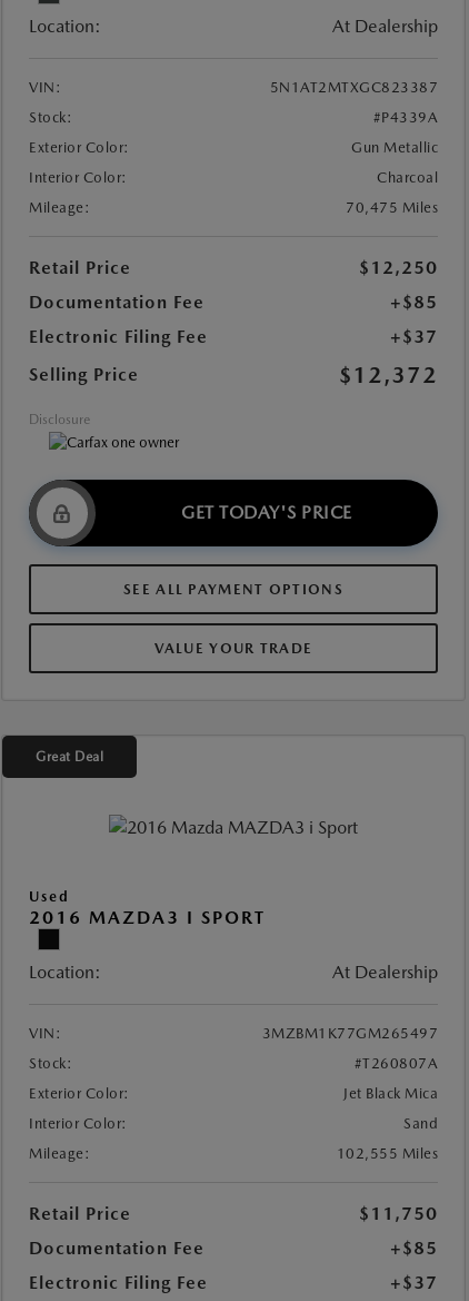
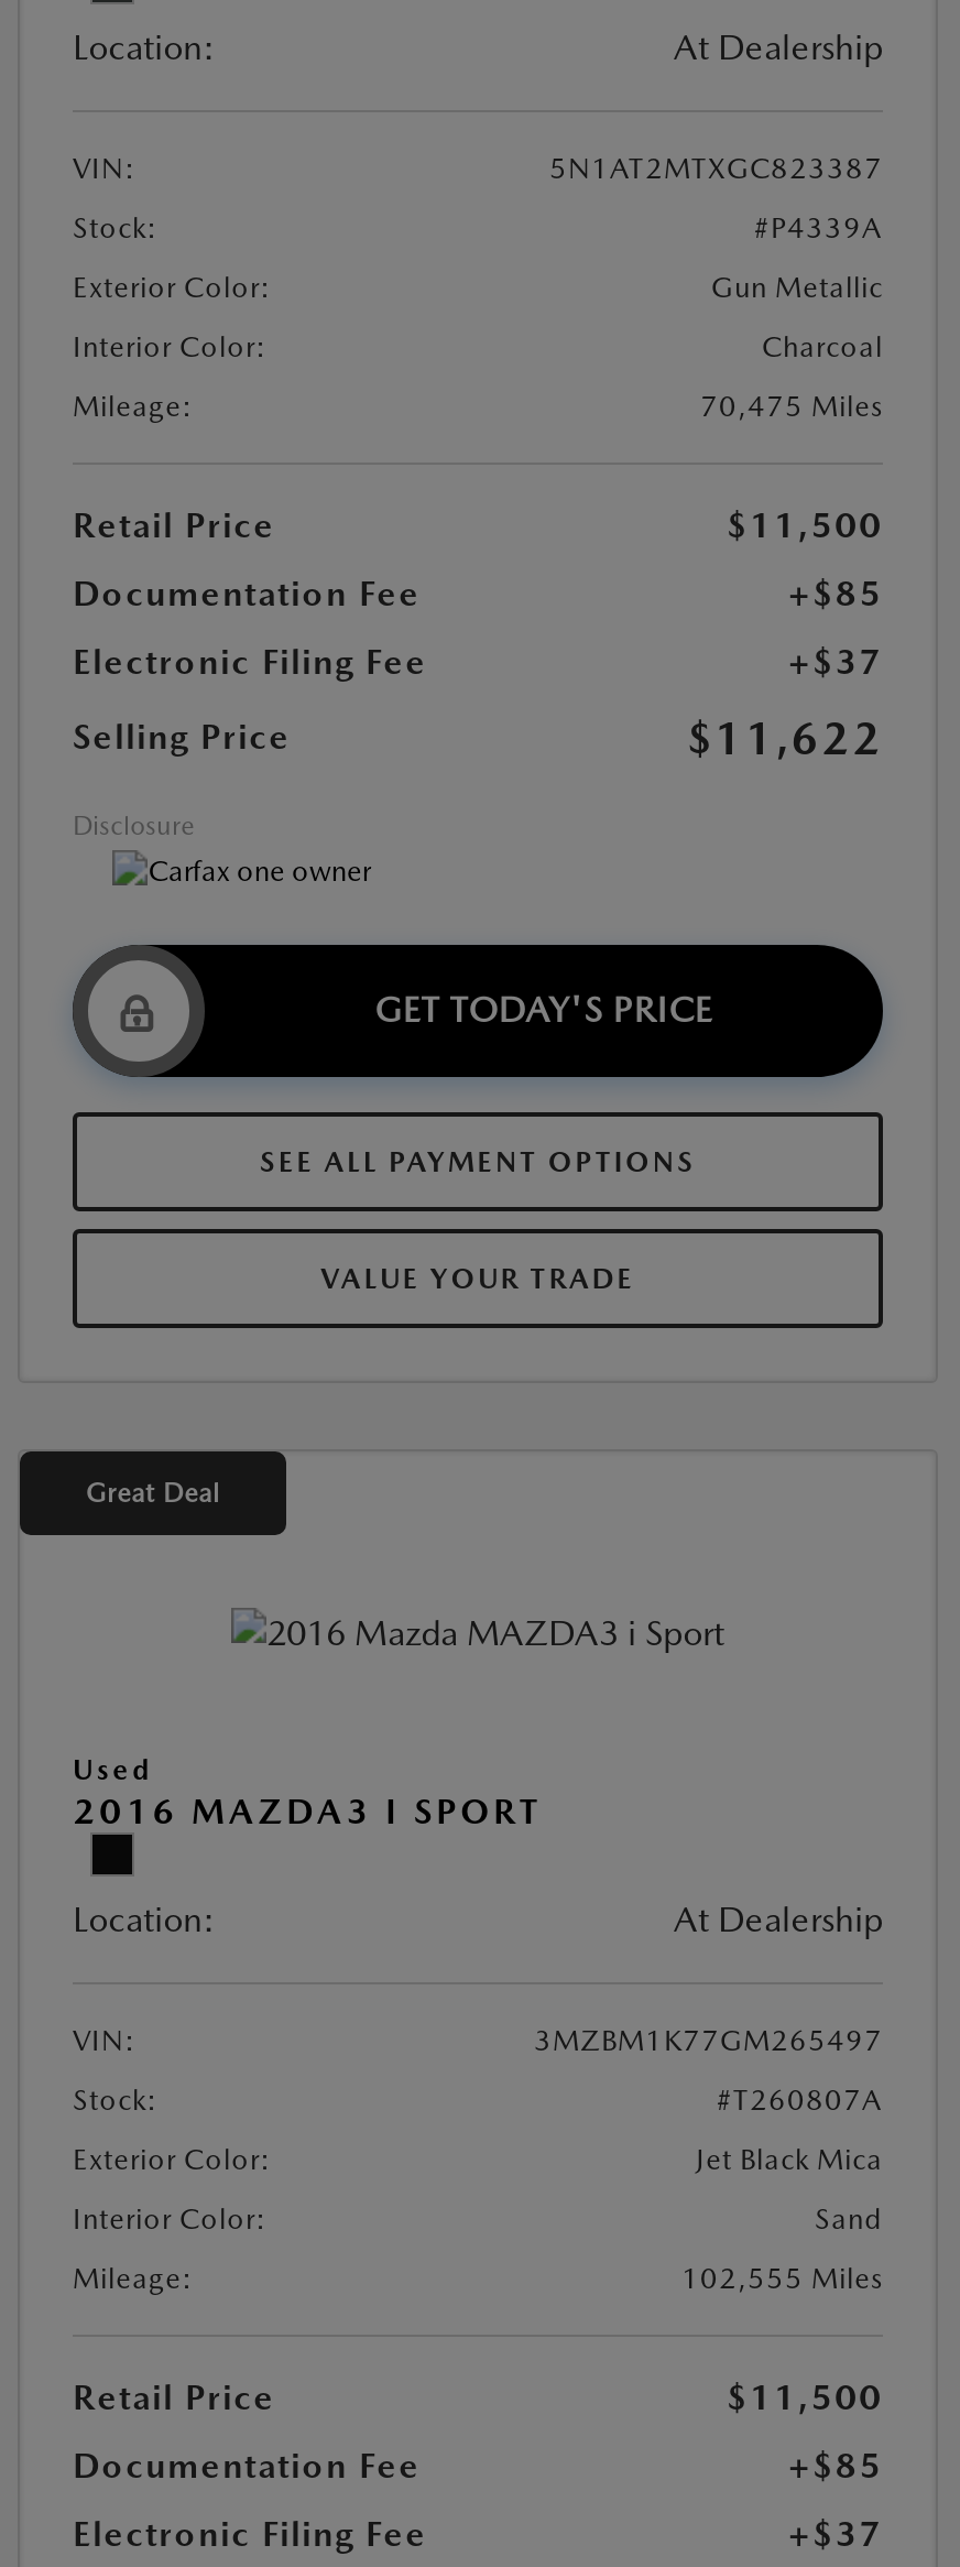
- $12,250
+ $11,500

- $12,372
+ $11,622

- $11,750
+ $11,500
